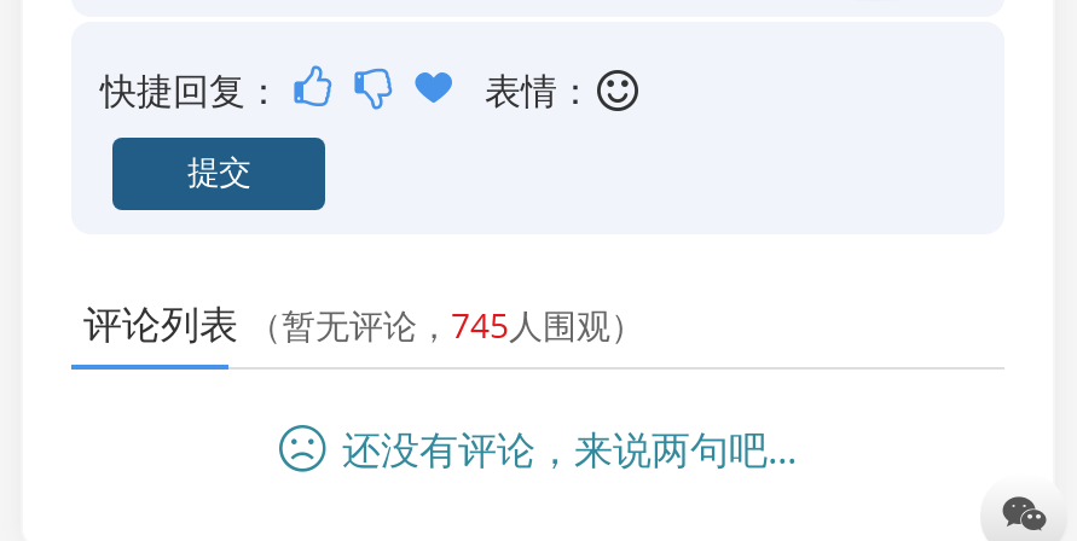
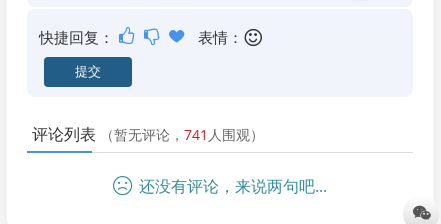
- 评论列表（暂无评论，745人围观）
+ 评论列表（暂无评论，741人围观）
